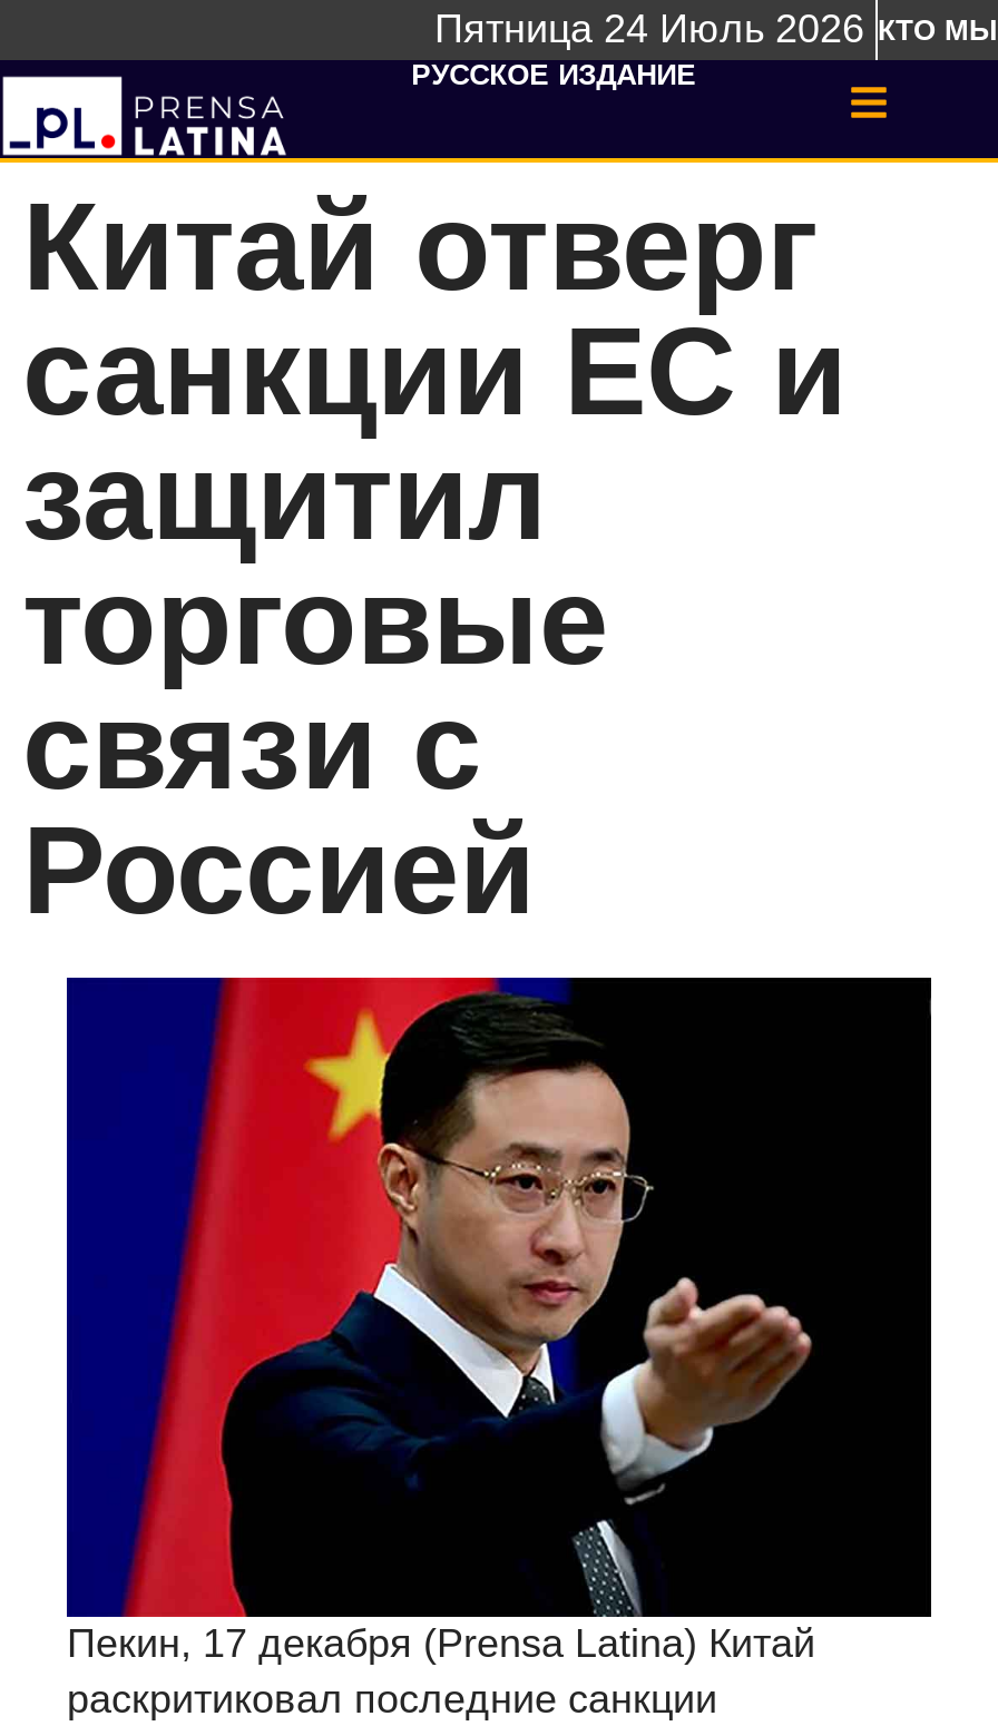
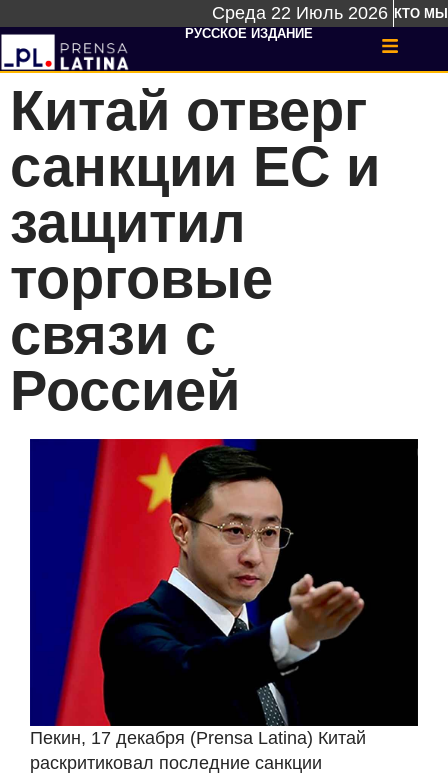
- Пятница 24 Июль 2026 КТО МЫ
+ Среда 22 Июль 2026 КТО МЫ
